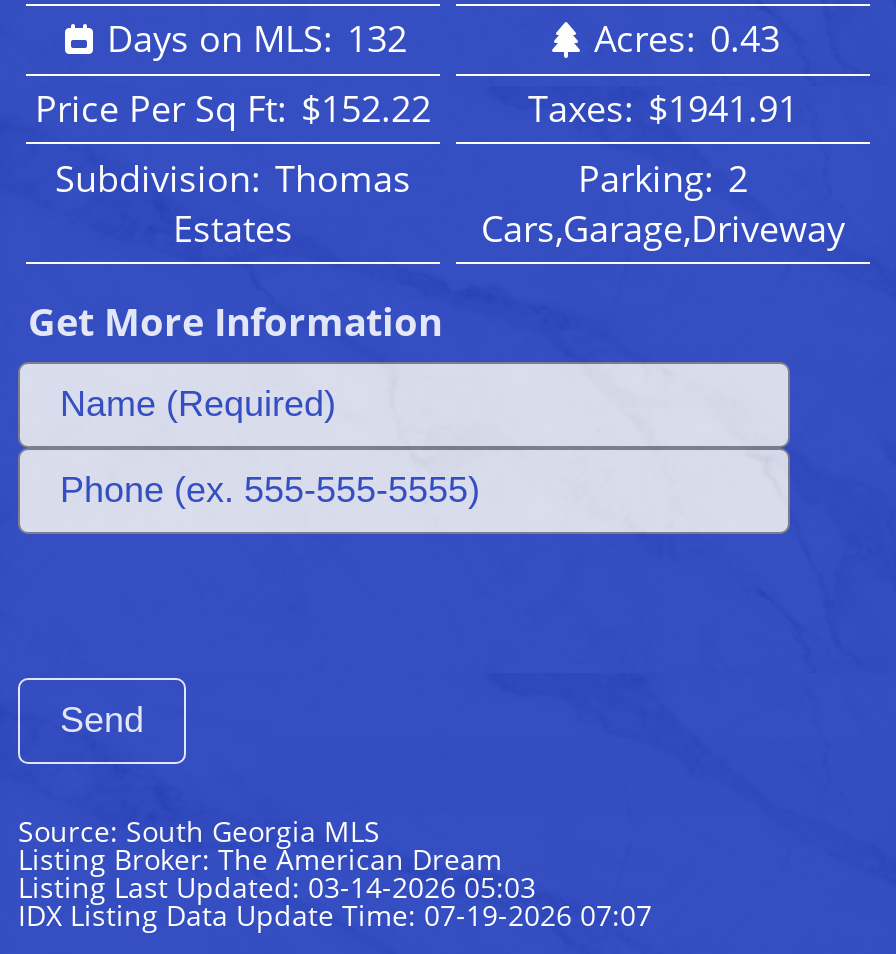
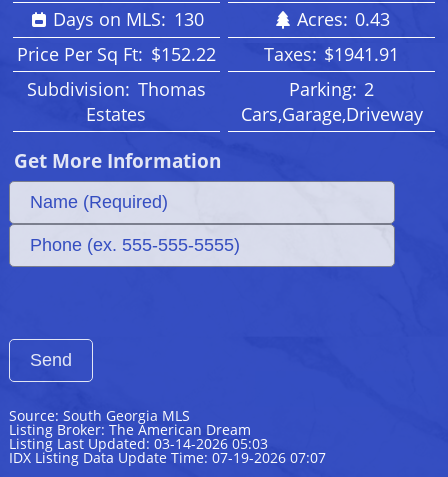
- Days on MLS: 132
+ Days on MLS: 130
